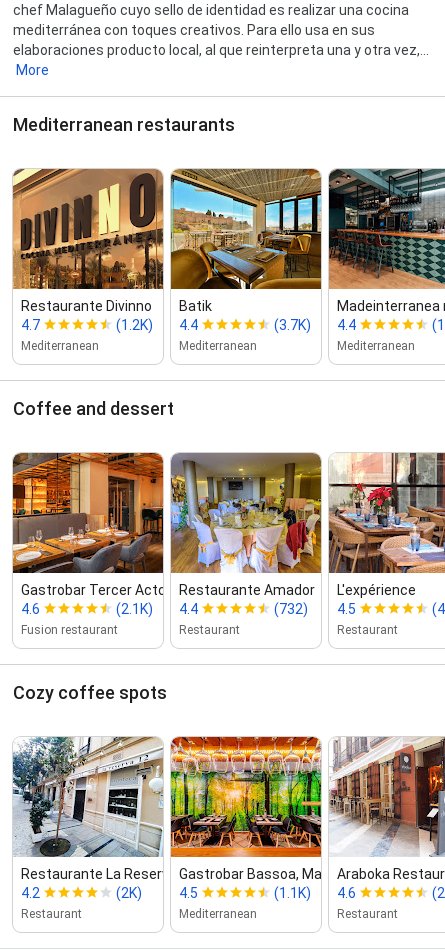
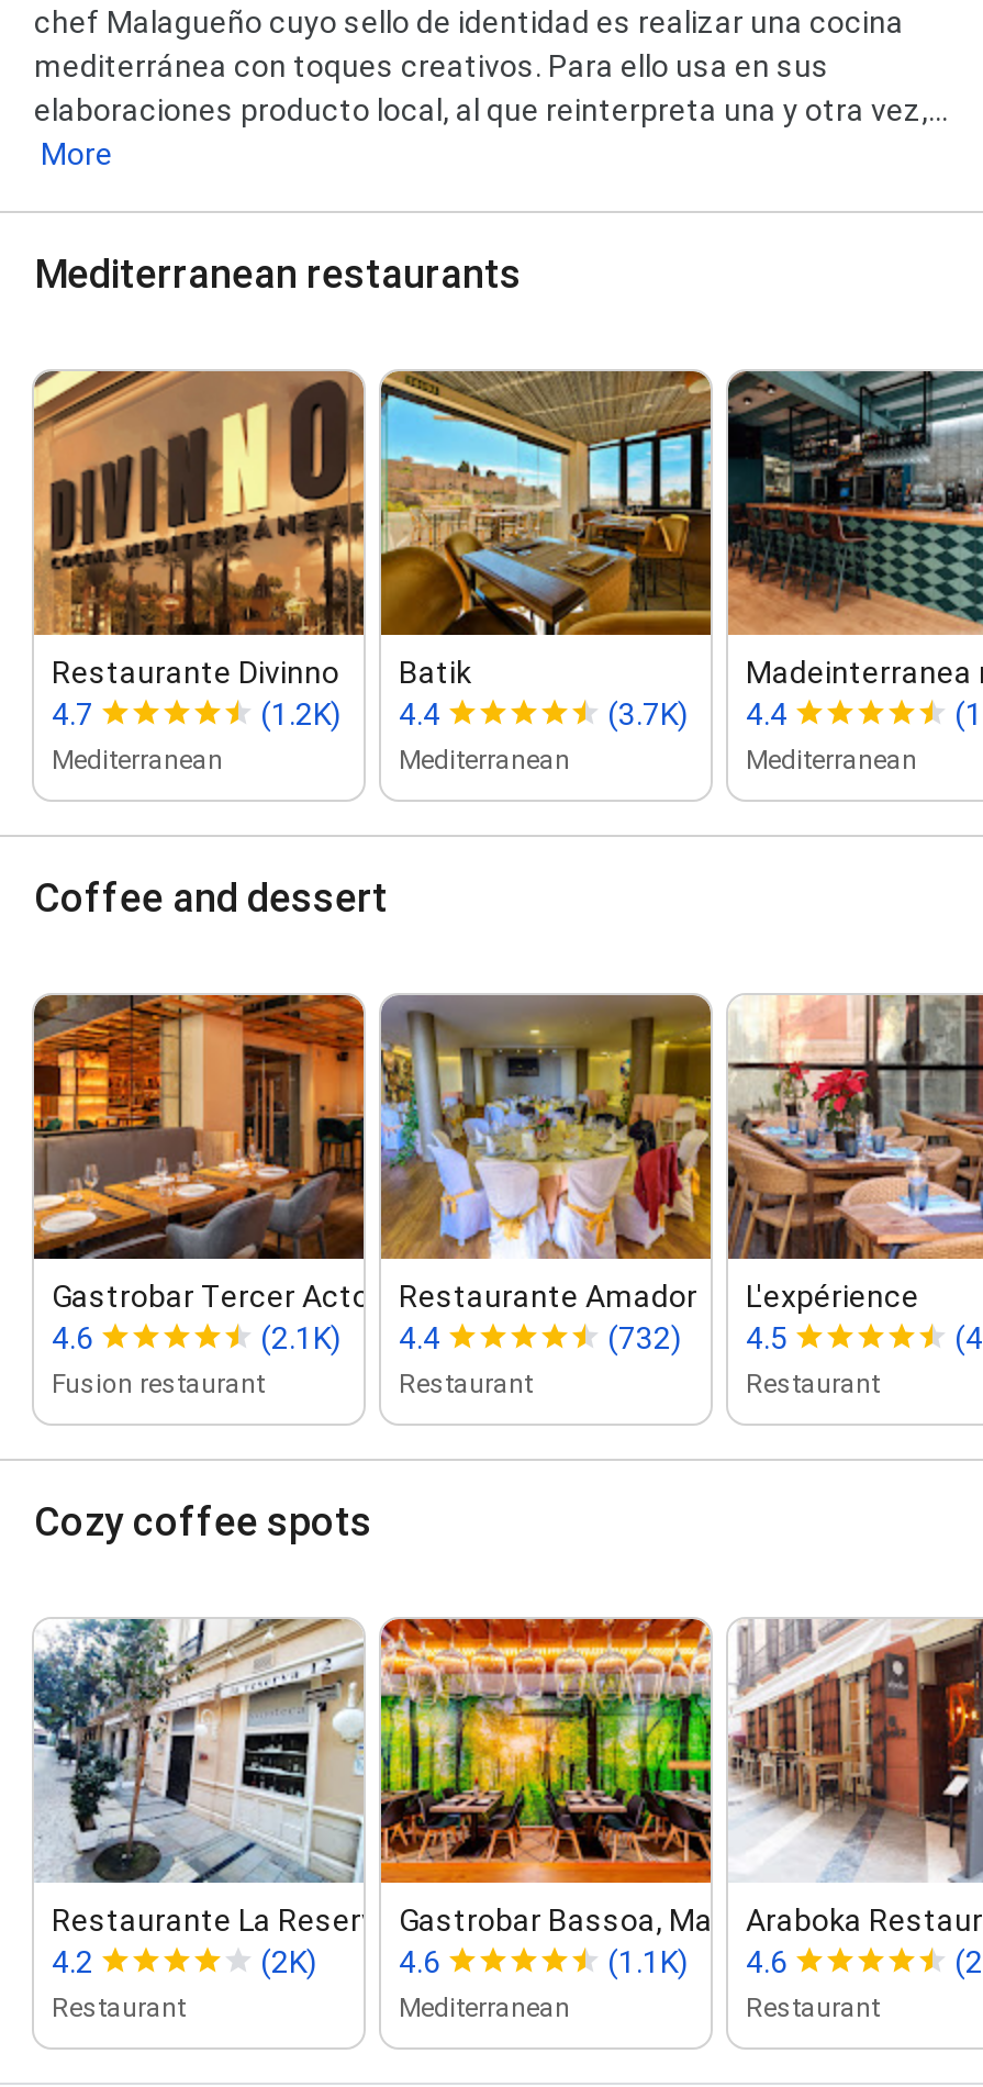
- 4.5
+ 4.6
